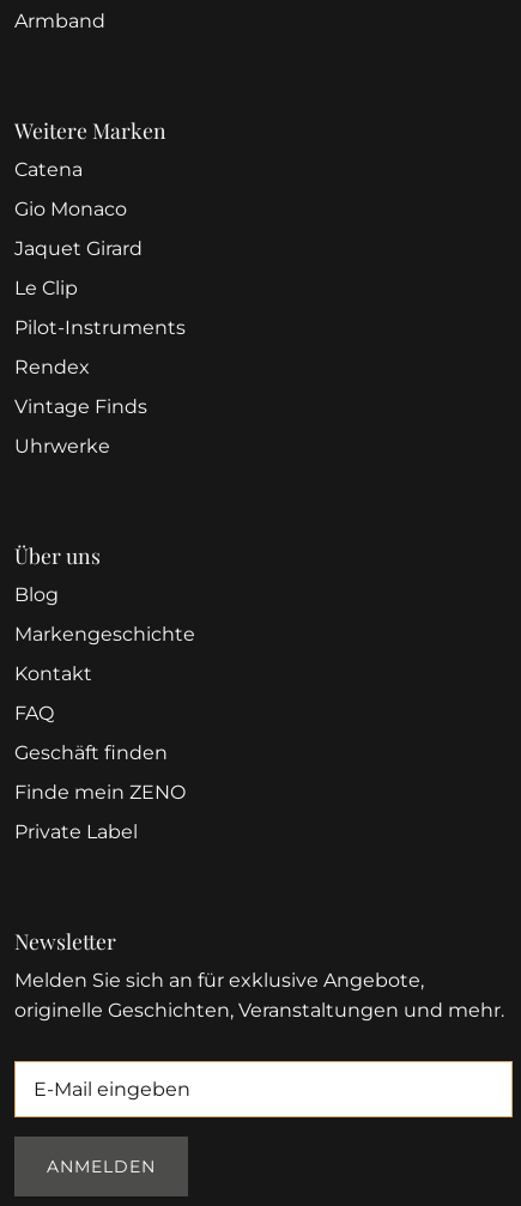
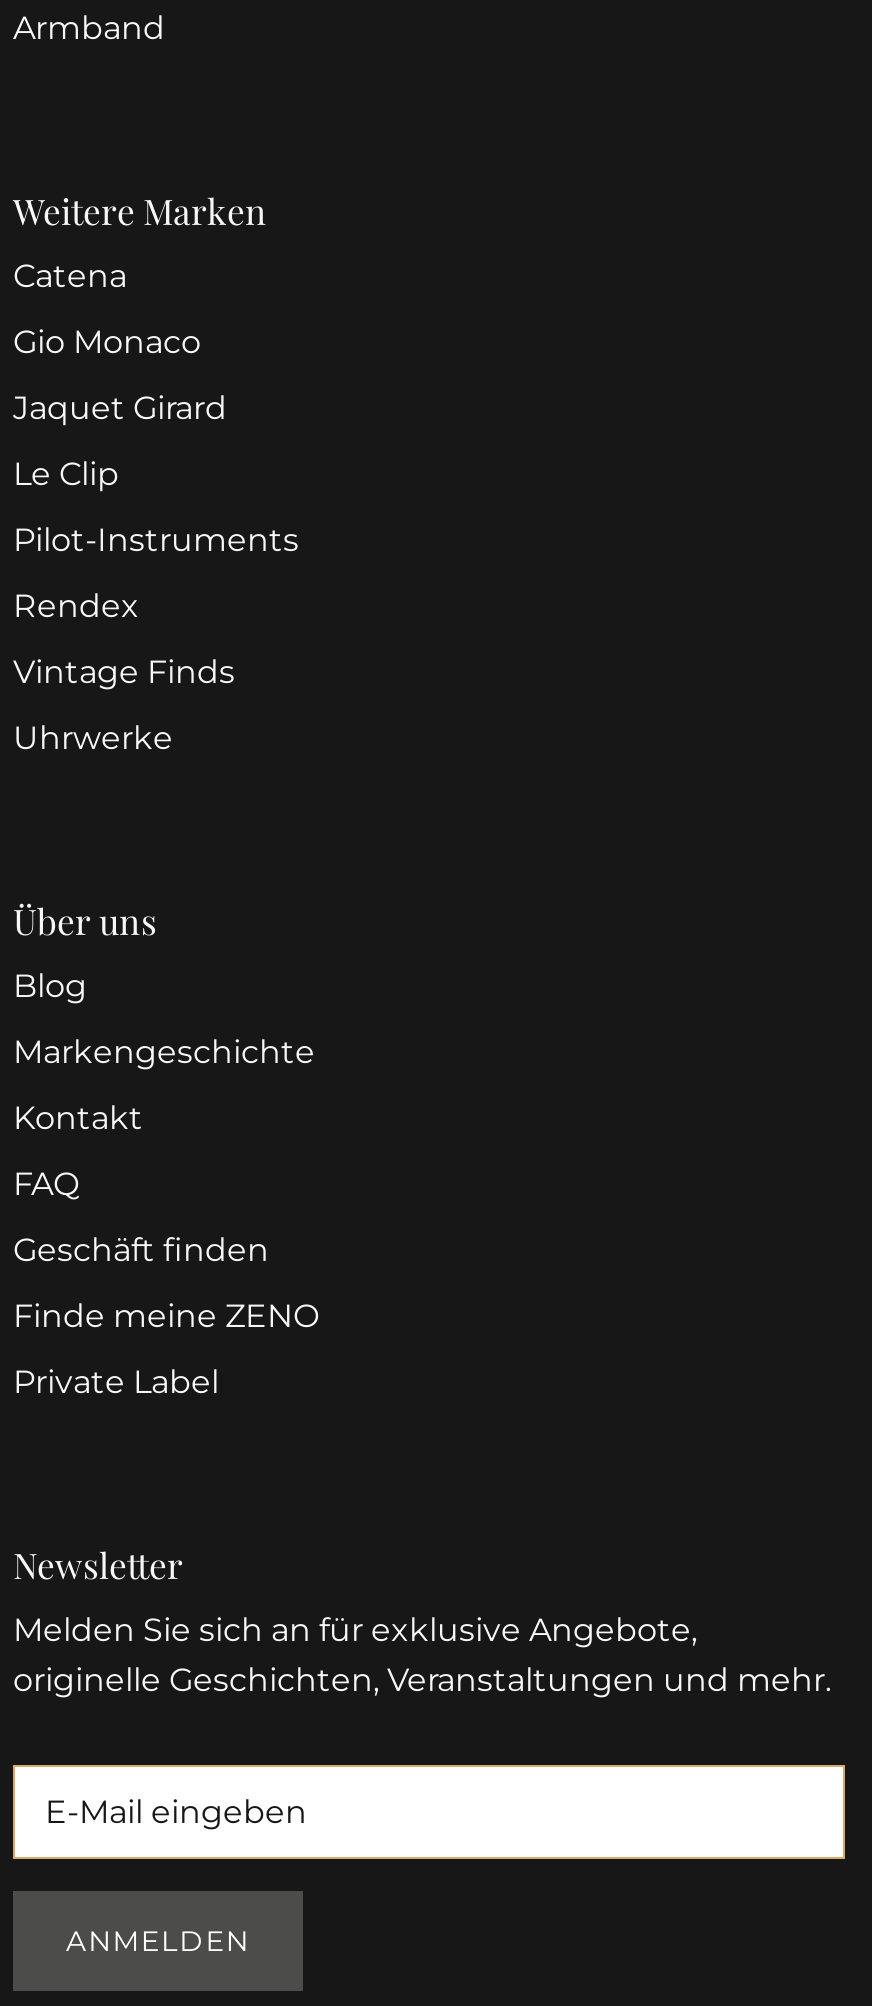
- Finde mein ZENO
+ Finde meine ZENO
